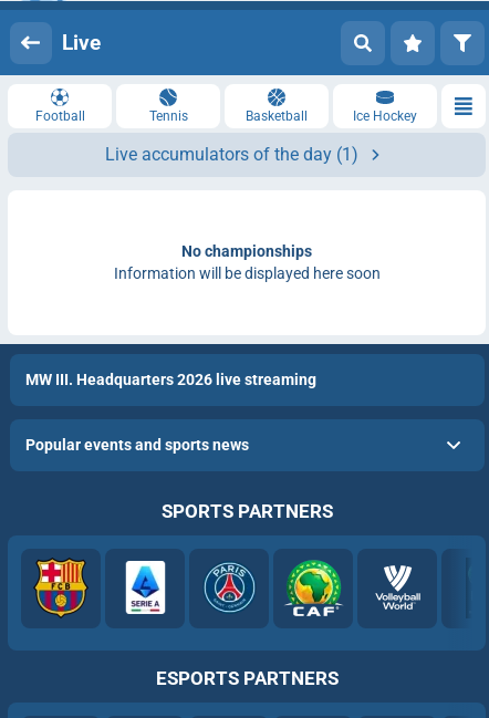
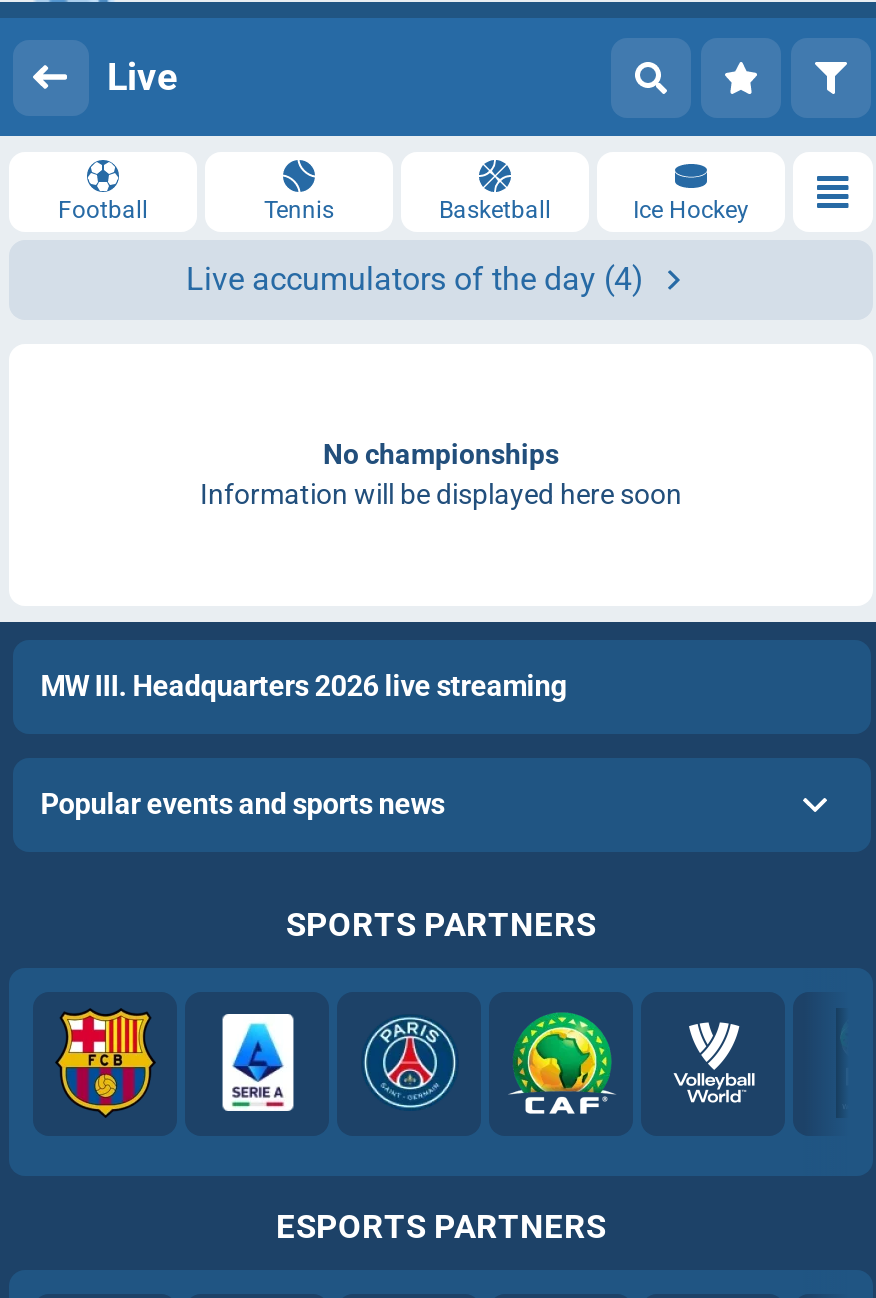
- Live accumulators of the day (1)
+ Live accumulators of the day (4)
